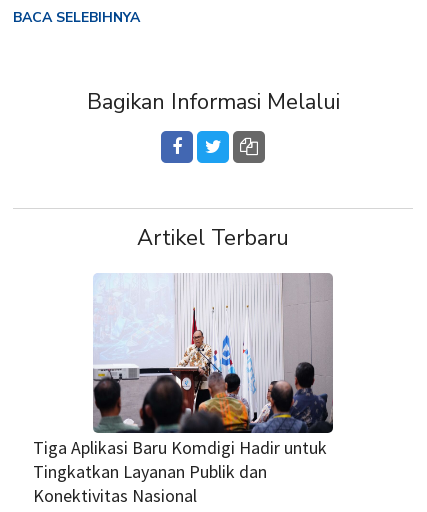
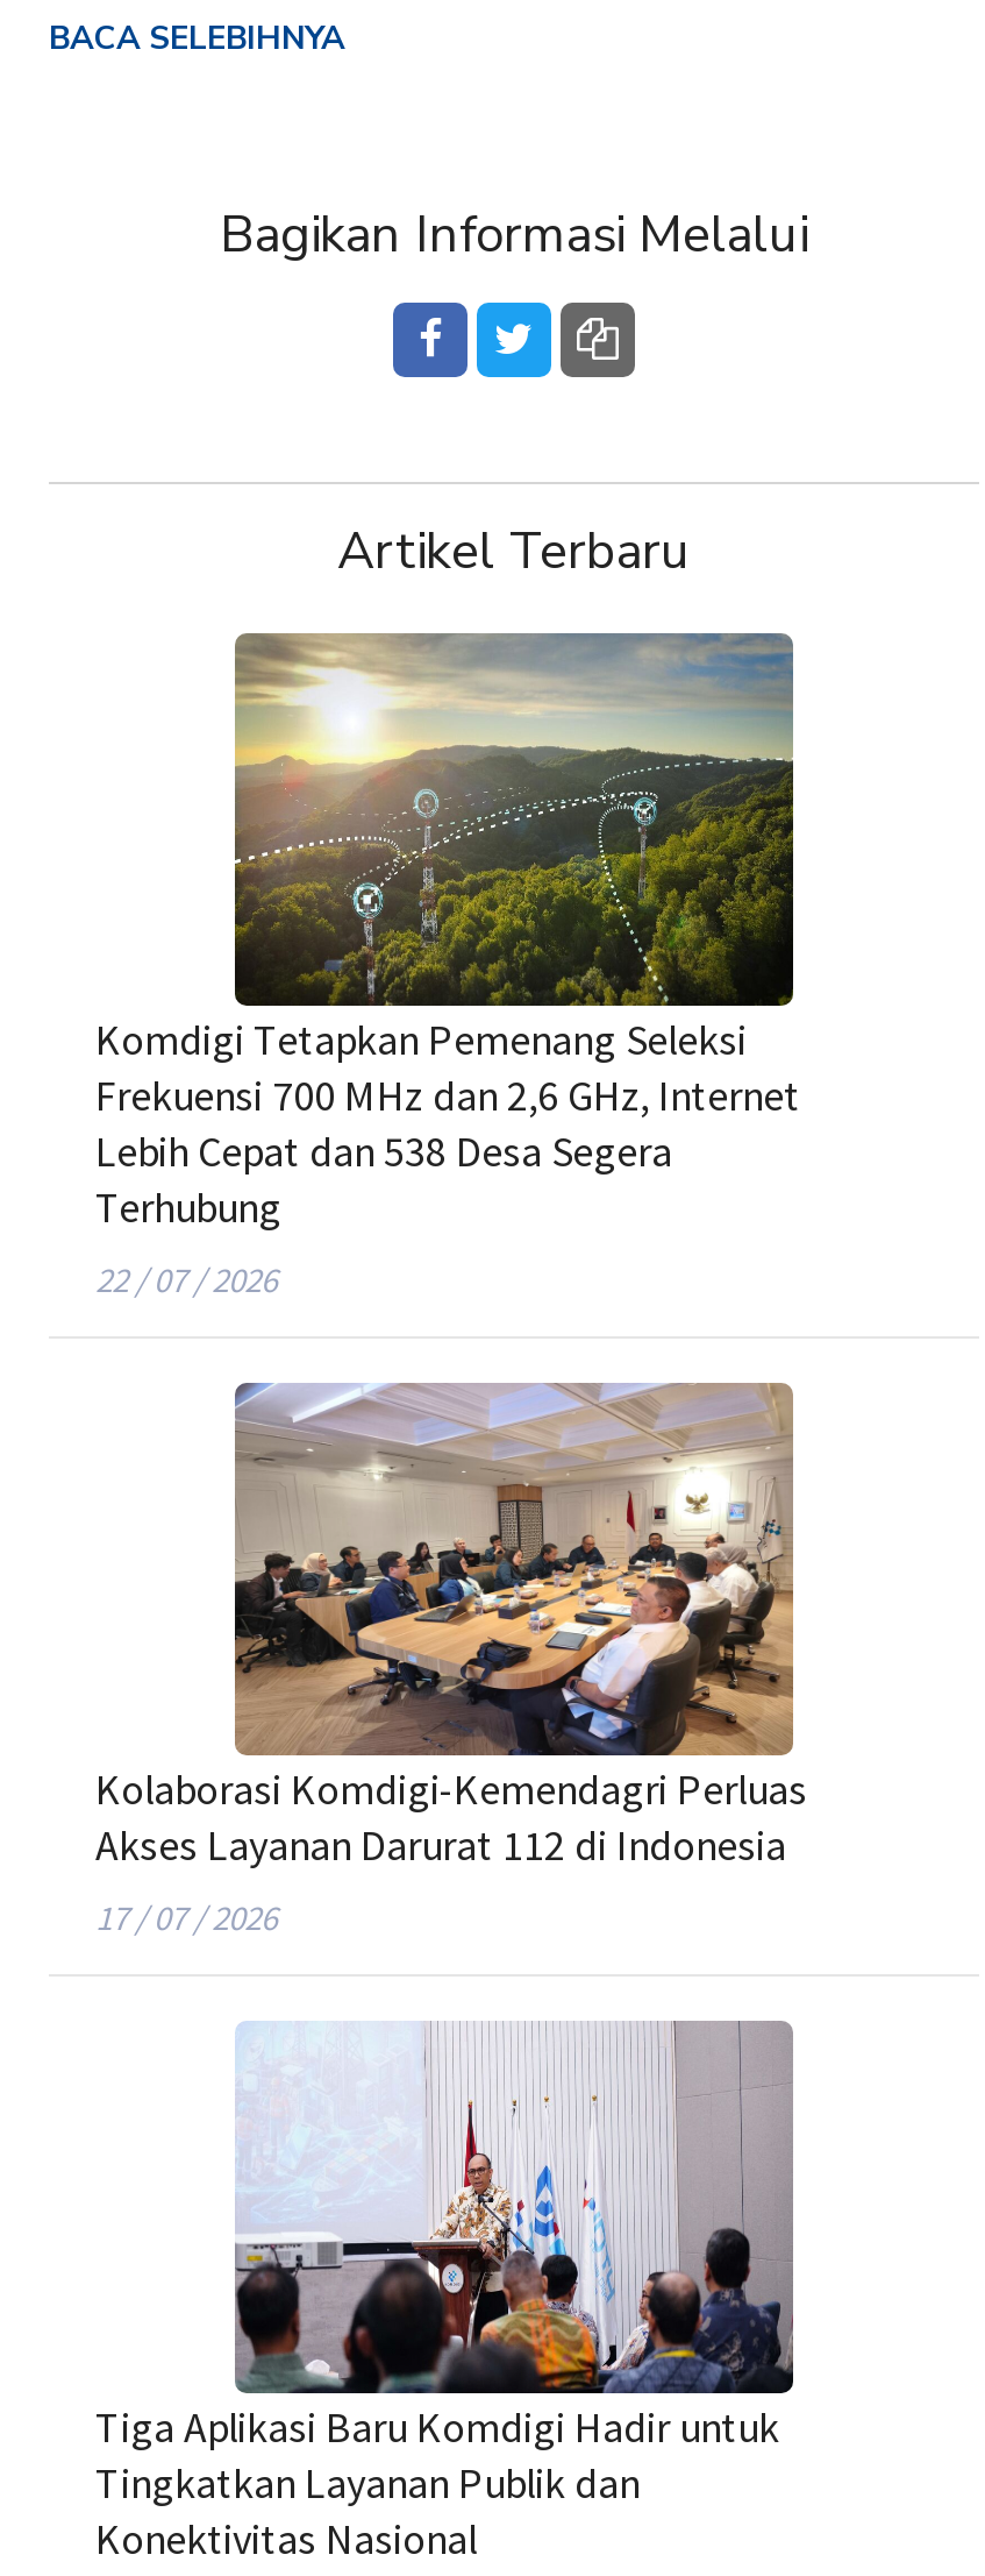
+ [image]
+ Komdigi Tetapkan Pemenang Seleksi
+ Frekuensi 700 MHz dan 2,6 GHz, Internet
+ Lebih Cepat dan 538 Desa Segera
+ Terhubung
+ 22 / 07 / 2026

+ [image]
+ Kolaborasi Komdigi-Kemendagri Perluas
+ Akses Layanan Darurat 112 di Indonesia
+ 17 / 07 / 2026
